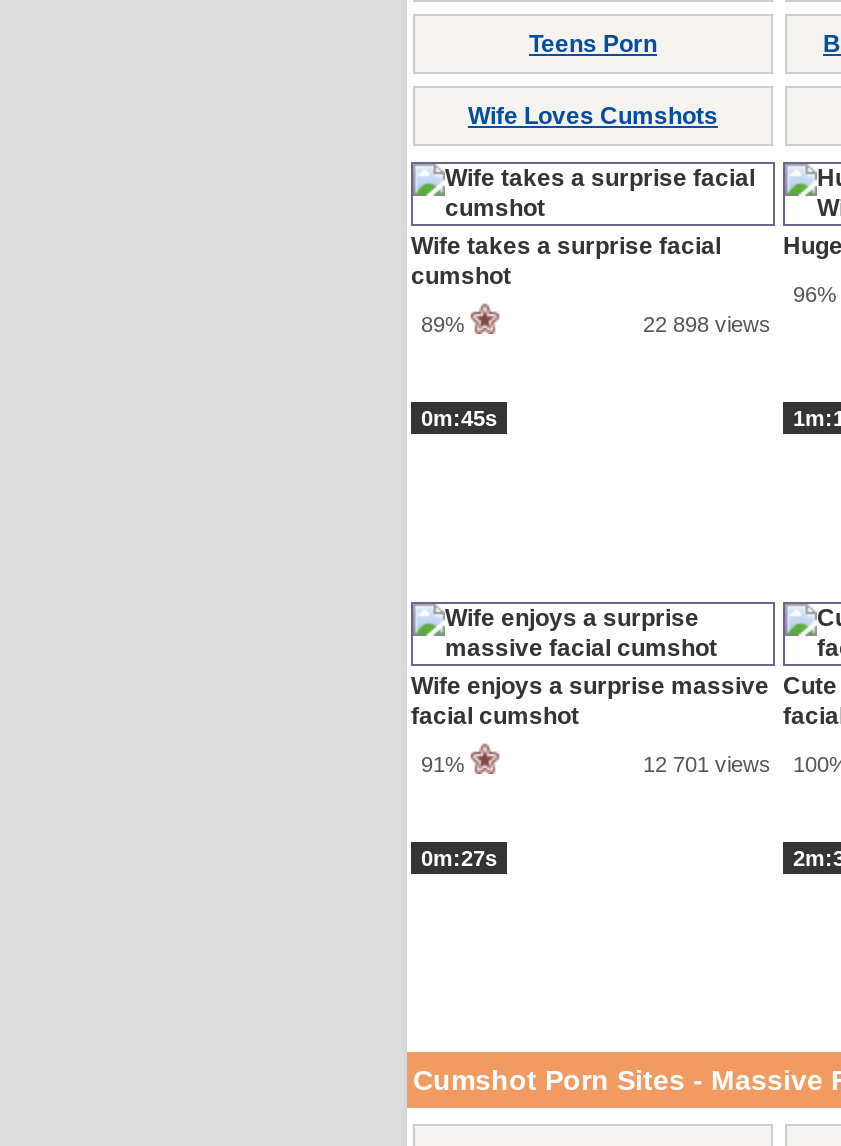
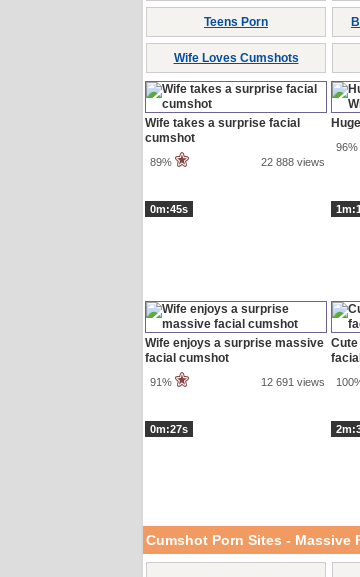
- 22 898 views
+ 22 888 views

- 12 701 views
+ 12 691 views
